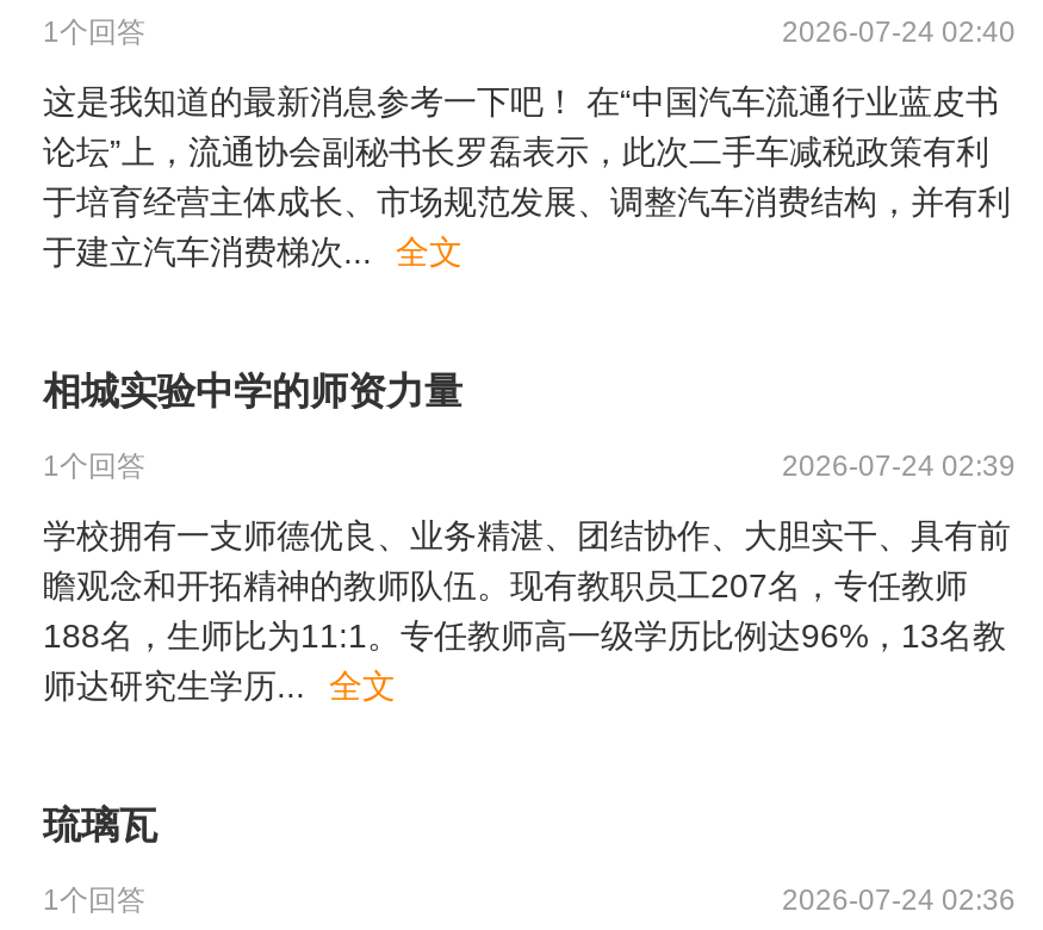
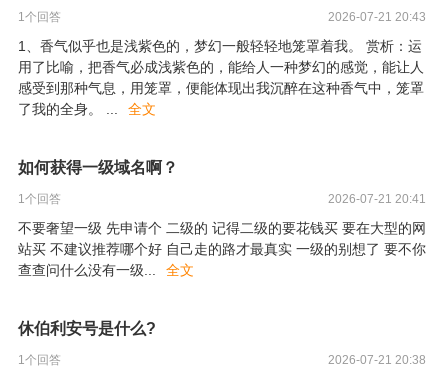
- 2026-07-24 02:40
+ 2026-07-21 20:43

- 这是我知道的最新消息参考一下吧！ 在“中国汽车流通行业蓝皮书
- 论坛”上，流通协会副秘书长罗磊表示，此次二手车减税政策有利
- 于培育经营主体成长、市场规范发展、调整汽车消费结构，并有利
- 于建立汽车消费梯次...
+ 1、香气似乎也是浅紫色的，梦幻一般轻轻地笼罩着我。 赏析：运
+ 用了比喻，把香气必成浅紫色的，能给人一种梦幻的感觉，能让人
+ 感受到那种气息，用笼罩，便能体现出我沉醉在这种香气中，笼罩
+ 了我的全身。...

- 相城实验中学的师资力量
+ 如何获得一级域名啊？

- 2026-07-24 02:39
+ 2026-07-21 20:41

- 学校拥有一支师德优良、业务精湛、团结协作、大胆实干、具有前
- 瞻观念和开拓精神的教师队伍。现有教职员工207名，专任教师
- 188名，生师比为11:1。专任教师高一级学历比例达96%，13名教
- 师达研究生学历...
+ 不要奢望一级 先申请个 二级的 记得二级的要花钱买 要在大型的网
+ 站买 不建议推荐哪个好 自己走的路才最真实 一级的别想了 要不你
+ 查查问什么没有一级...

- 琉璃瓦
+ 休伯利安号是什么?

- 2026-07-24 02:36
+ 2026-07-21 20:38
